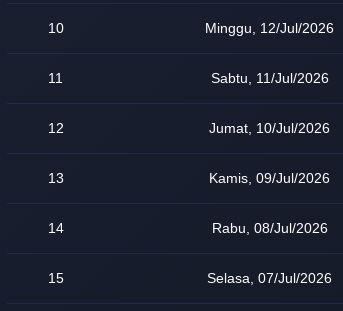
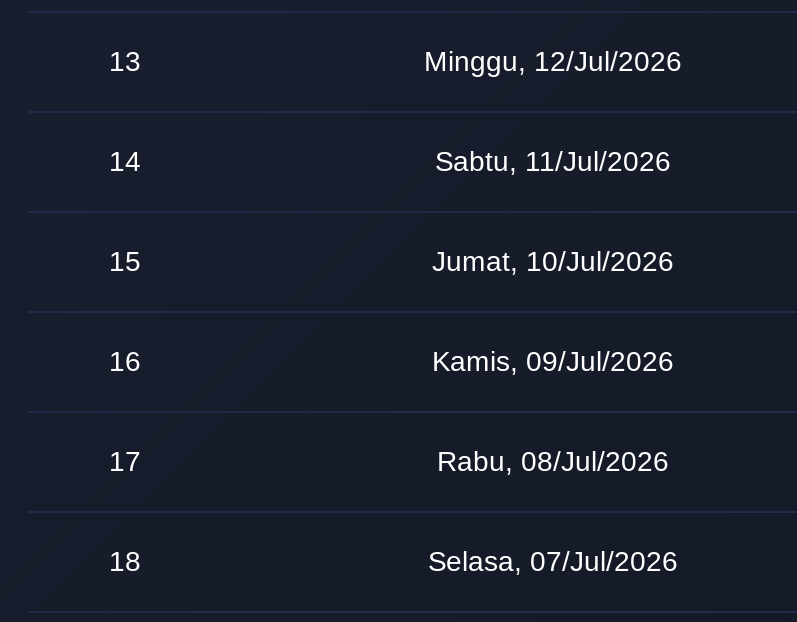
- 10
+ 13

- 11
+ 14

- 12
+ 15

- 13
+ 16

- 14
+ 17

- 15
+ 18
